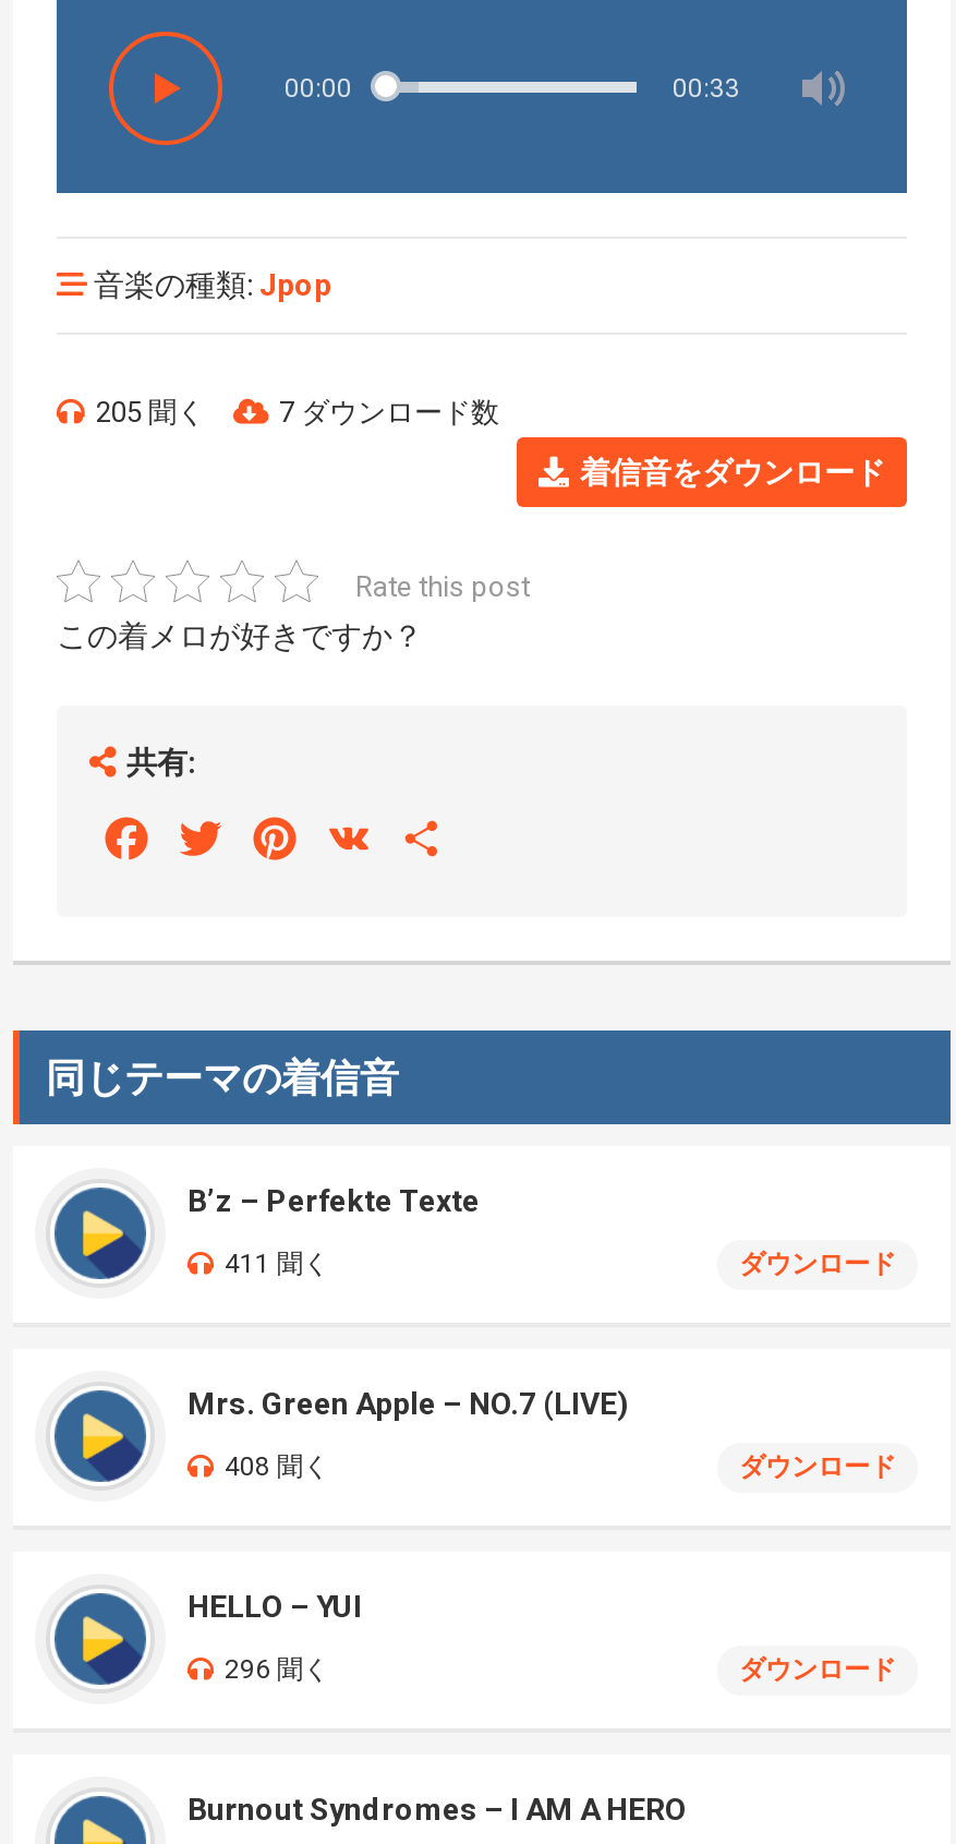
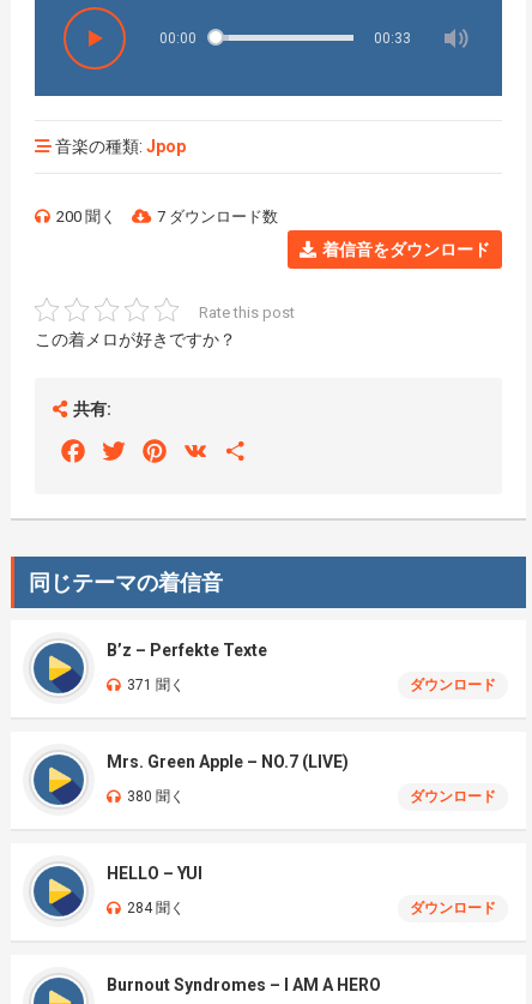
- 205 聞く
+ 200 聞く

- 411 聞く
+ 371 聞く

- 408 聞く
+ 380 聞く

- 296 聞く
+ 284 聞く
